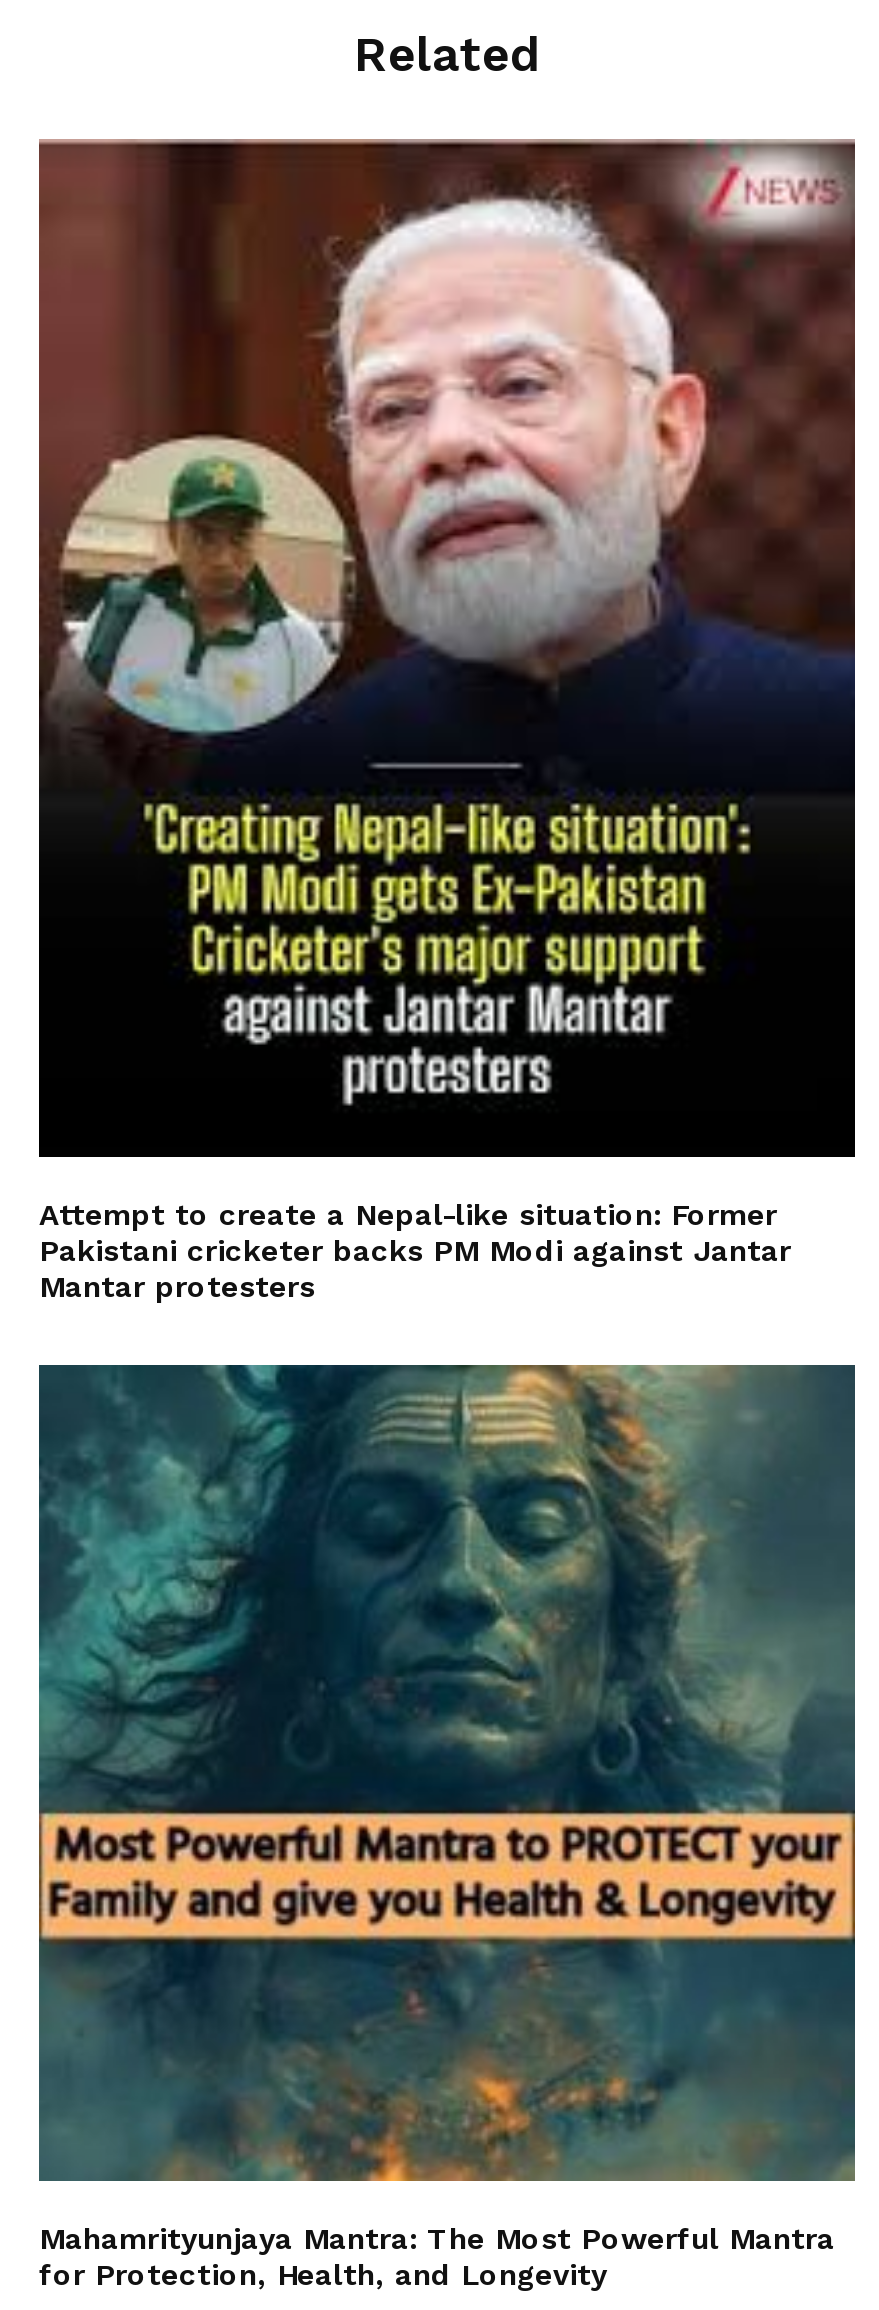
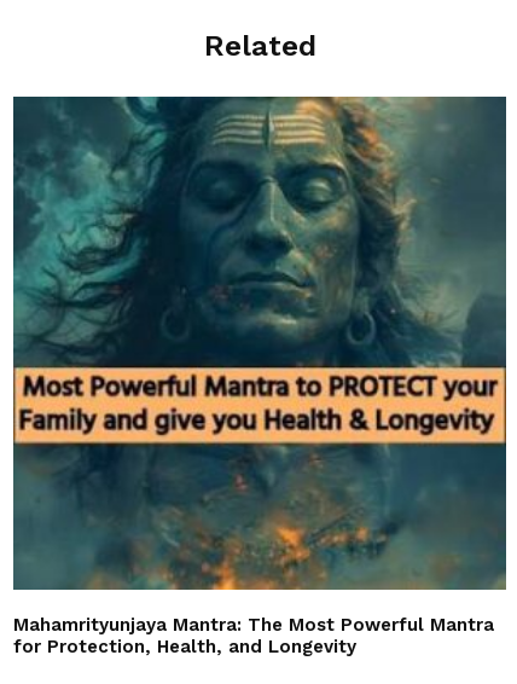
- [image]
- Attempt to create a Nepal-like situation: Former
- Pakistani cricketer backs PM Modi against Jantar
- Mantar protesters
